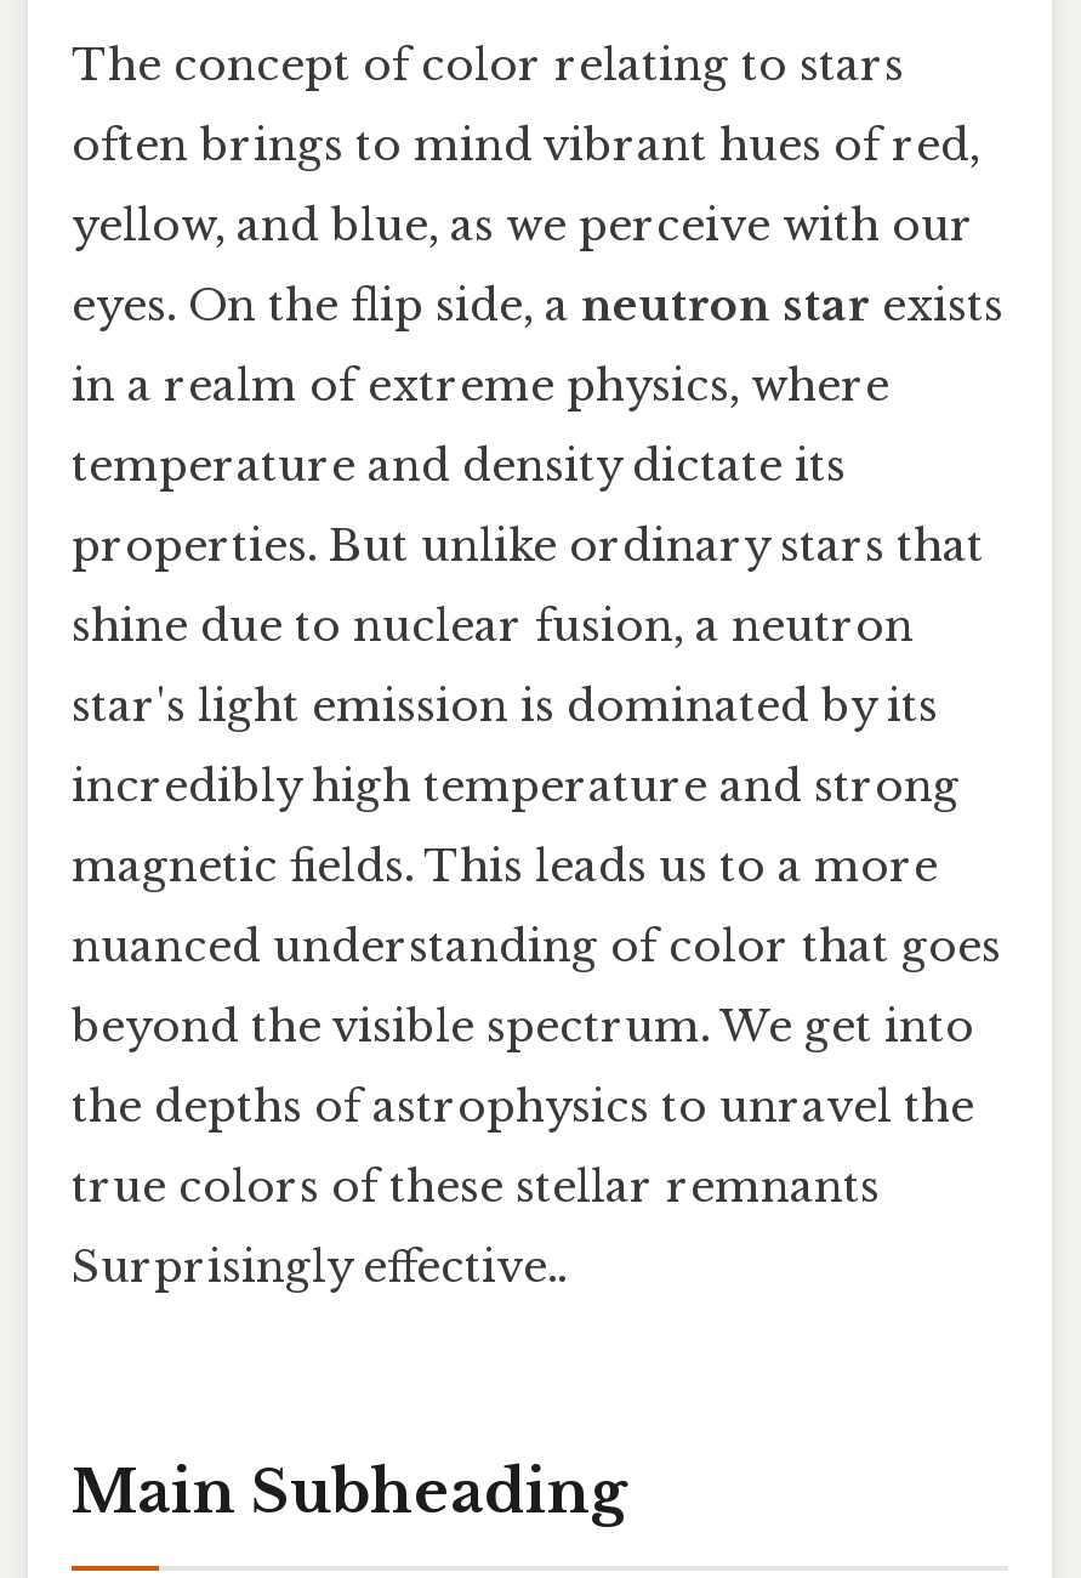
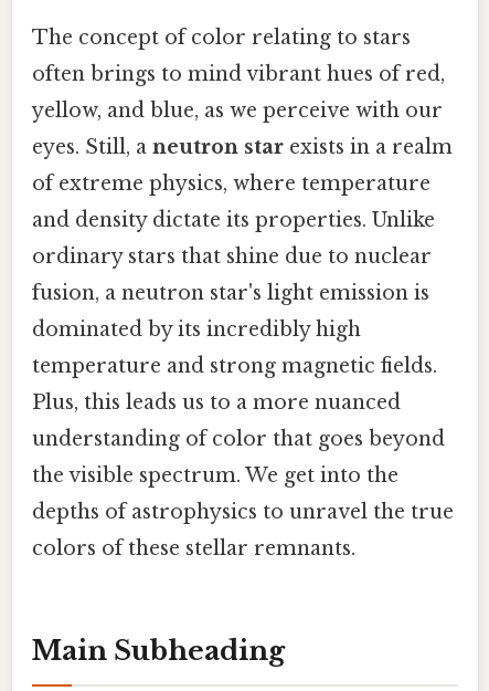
- eyes. On the flip side, a neutron star exists
- in a realm of extreme physics, where
- temperature and density dictate its
- properties. But unlike ordinary stars that
- shine due to nuclear fusion, a neutron
- star's light emission is dominated by its
- incredibly high temperature and strong
- magnetic fields. This leads us to a more
- nuanced understanding of color that goes
- beyond the visible spectrum. We get into
- the depths of astrophysics to unravel the
- true colors of these stellar remnants
- Surprisingly effective..
+ eyes. Still, a neutron star exists in a realm
+ of extreme physics, where temperature
+ and density dictate its properties. Unlike
+ ordinary stars that shine due to nuclear
+ fusion, a neutron star's light emission is
+ dominated by its incredibly high
+ temperature and strong magnetic fields.
+ Plus, this leads us to a more nuanced
+ understanding of color that goes beyond
+ the visible spectrum. We get into the
+ depths of astrophysics to unravel the true
+ colors of these stellar remnants.
